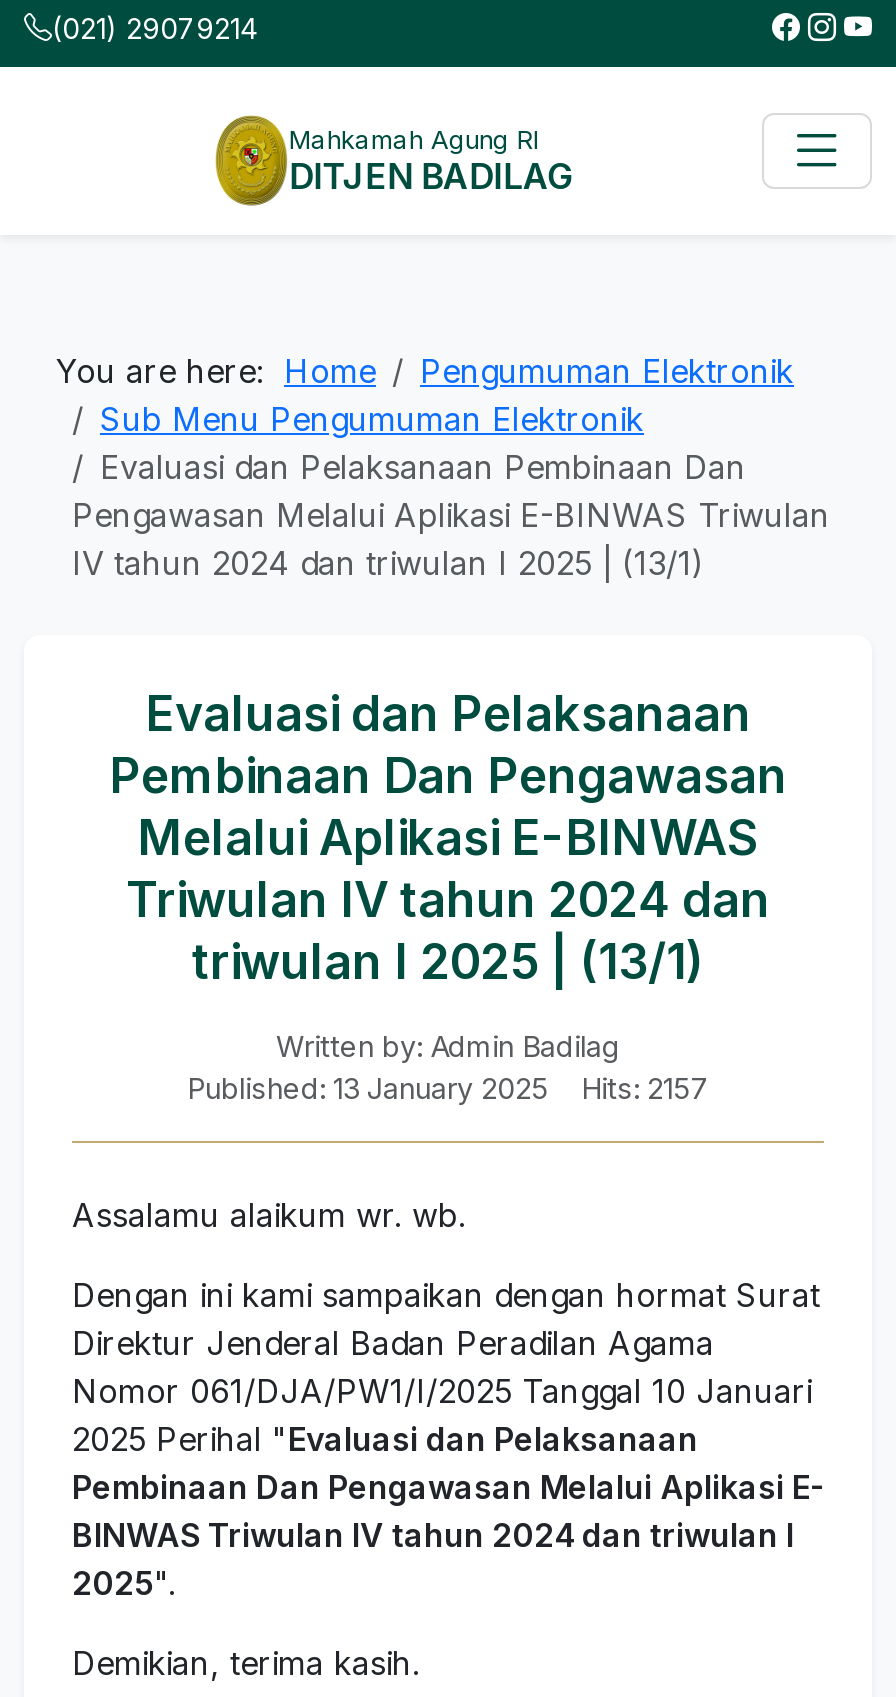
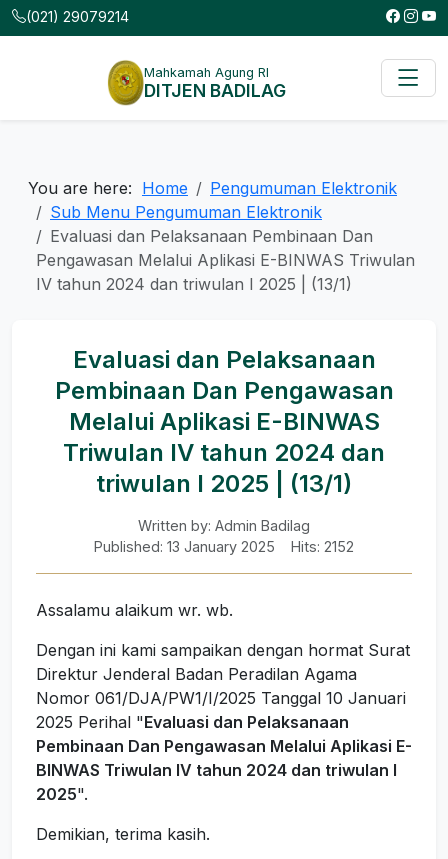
- Published: 13 January 2025 Hits: 2157
+ Published: 13 January 2025 Hits: 2152
